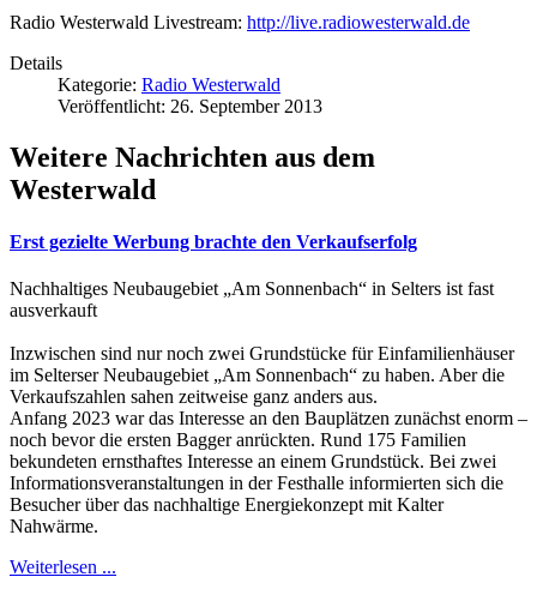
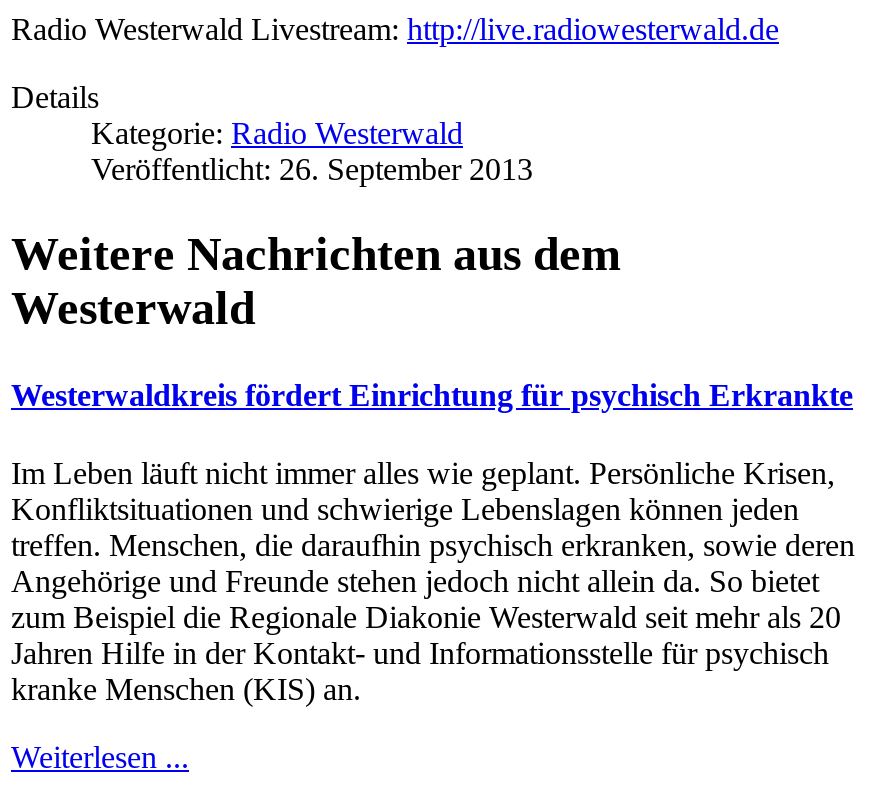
- Erst gezielte Werbung brachte den Verkaufserfolg
- Nachhaltiges Neubaugebiet „Am Sonnenbach“ in Selters ist fast
- ausverkauft
- Inzwischen sind nur noch zwei Grundstücke für Einfamilienhäuser
- im Selterser Neubaugebiet „Am Sonnenbach“ zu haben. Aber die
- Verkaufszahlen sahen zeitweise ganz anders aus.
- Anfang 2023 war das Interesse an den Bauplätzen zunächst enorm –
- noch bevor die ersten Bagger anrückten. Rund 175 Familien
- bekundeten ernsthaftes Interesse an einem Grundstück. Bei zwei
- Informationsveranstaltungen in der Festhalle informierten sich die
- Besucher über das nachhaltige Energiekonzept mit Kalter
- Nahwärme.
+ Westerwaldkreis fördert Einrichtung für psychisch Erkrankte
+ Im Leben läuft nicht immer alles wie geplant. Persönliche Krisen,
+ Konfliktsituationen und schwierige Lebenslagen können jeden
+ treffen. Menschen, die daraufhin psychisch erkranken, sowie deren
+ Angehörige und Freunde stehen jedoch nicht allein da. So bietet
+ zum Beispiel die Regionale Diakonie Westerwald seit mehr als 20
+ Jahren Hilfe in der Kontakt- und Informationsstelle für psychisch
+ kranke Menschen (KIS) an.
